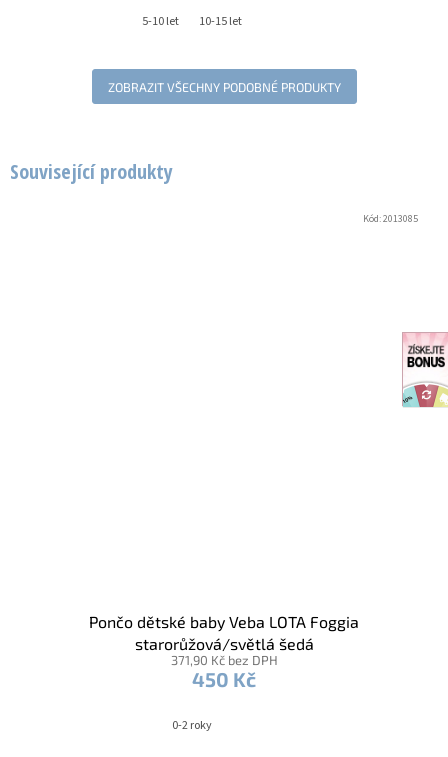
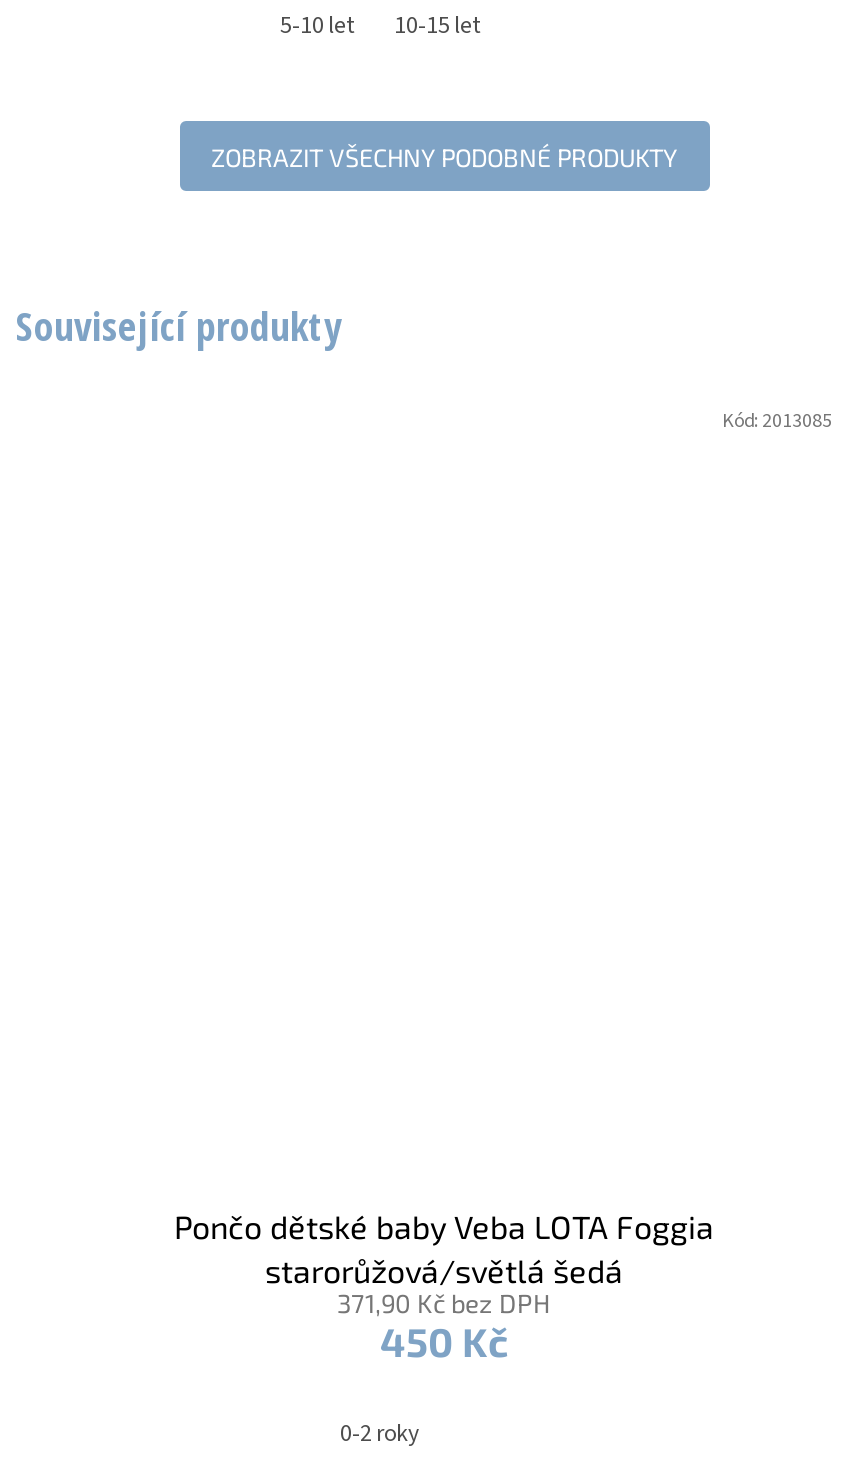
- [image]
